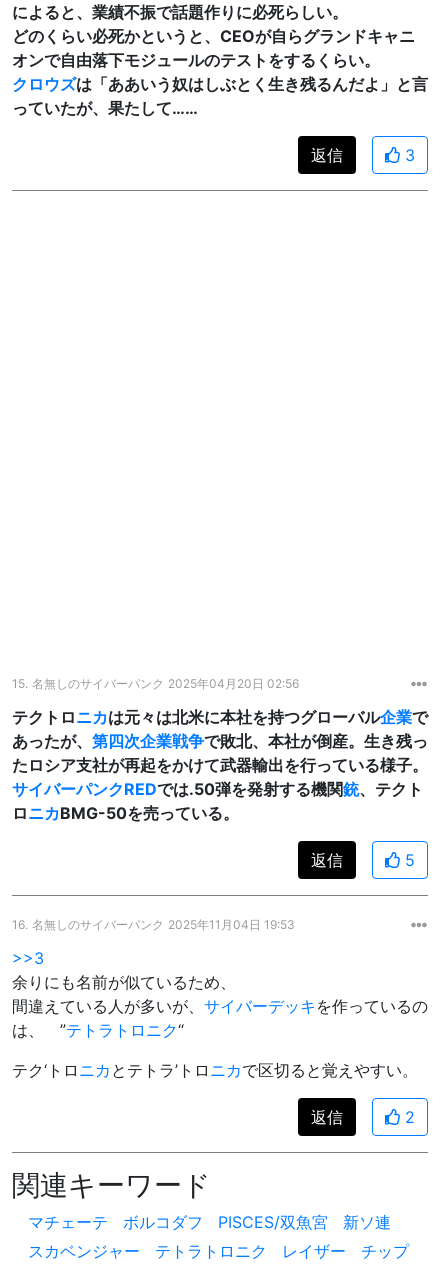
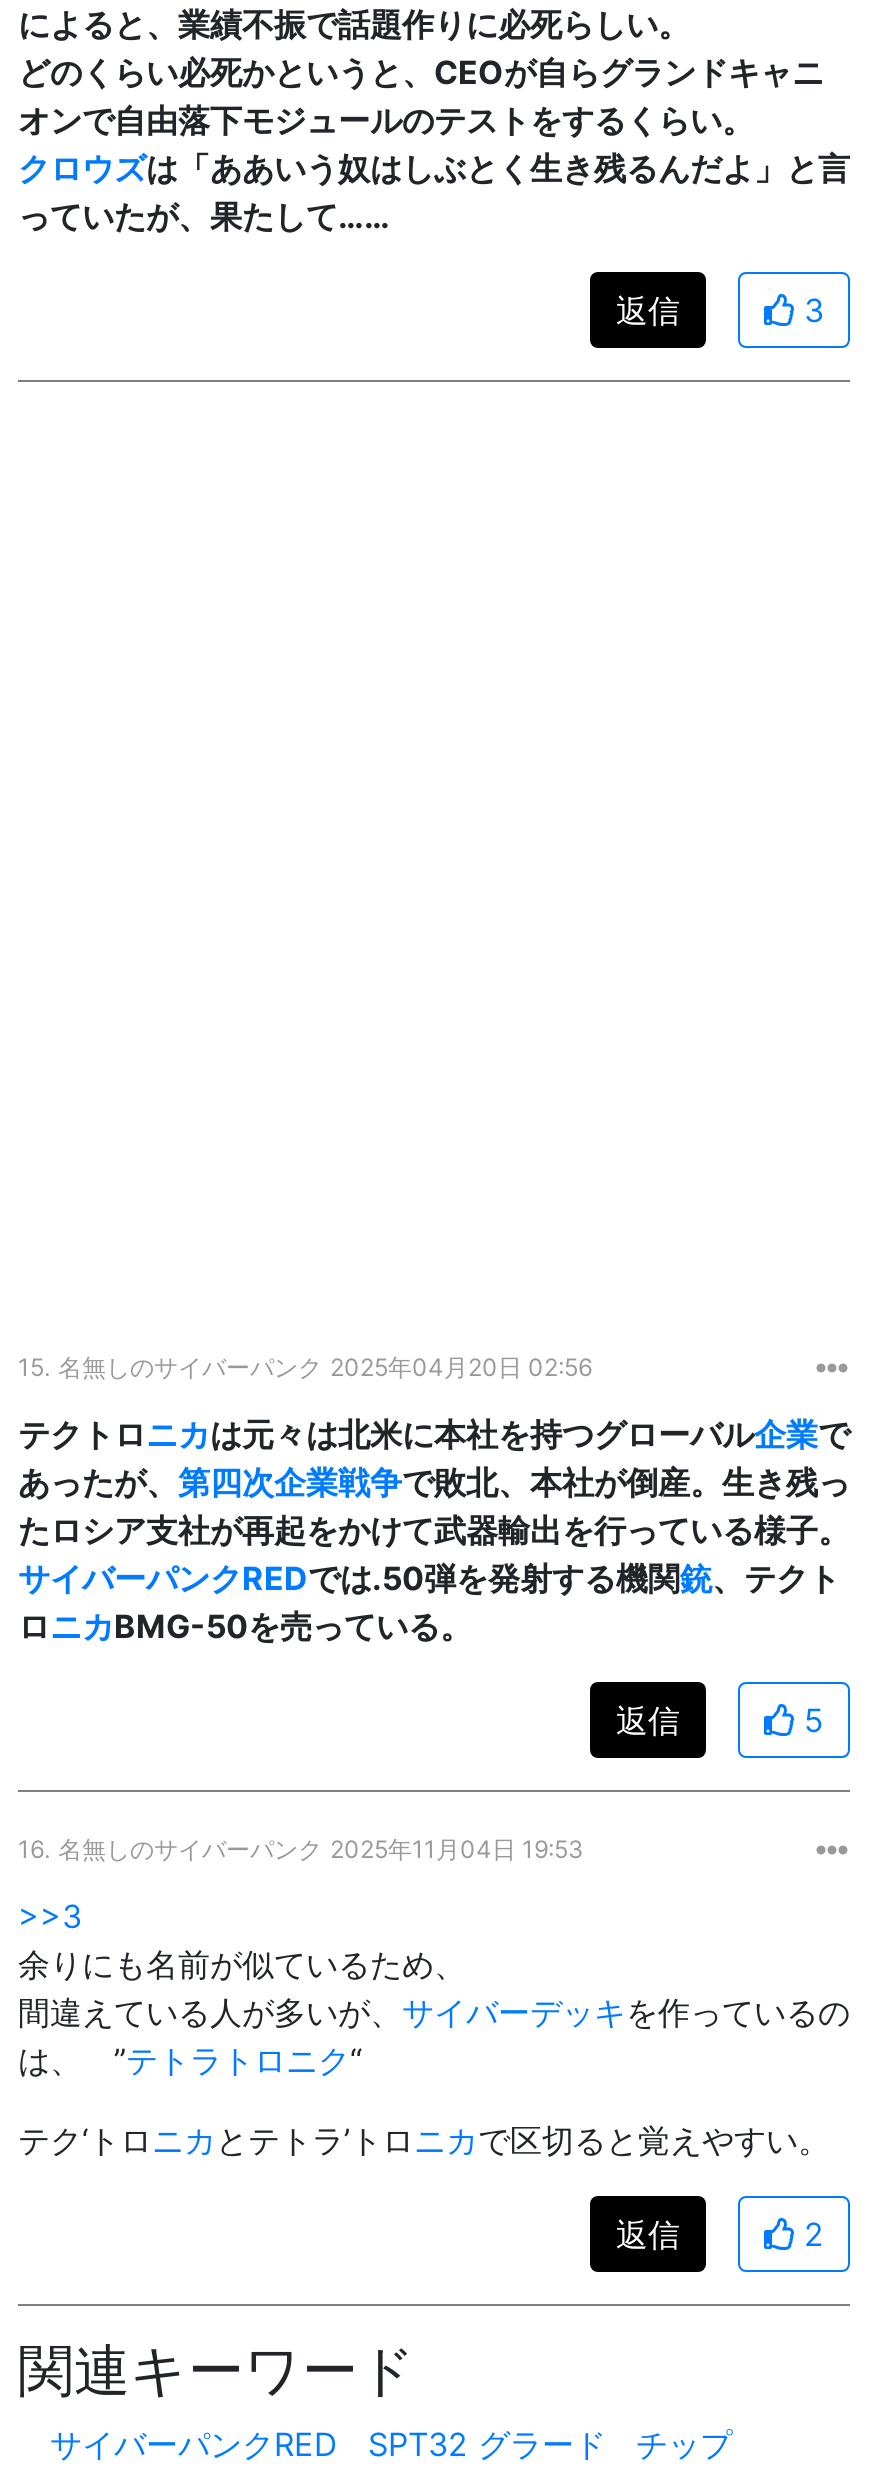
- マチェーテ
- ボルコダフ
- PISCES/双魚宮
- 新ソ連
- スカベンジャー
- テトラトロニク
- レイザー
+ サイバーパンクRED
+ SPT32 グラード
